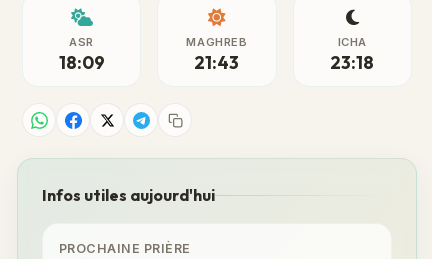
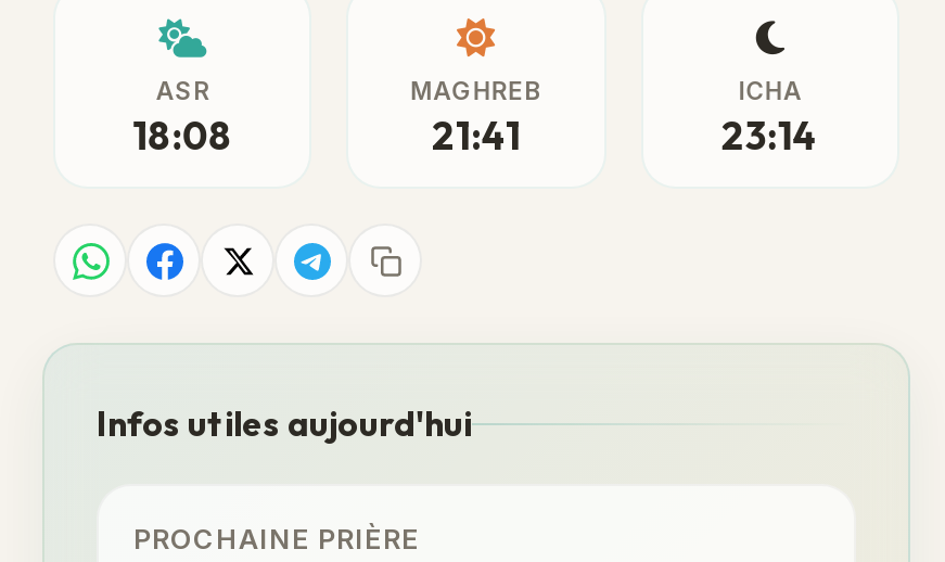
- 18:09
+ 18:08

- 21:43
+ 21:41

- 23:18
+ 23:14
